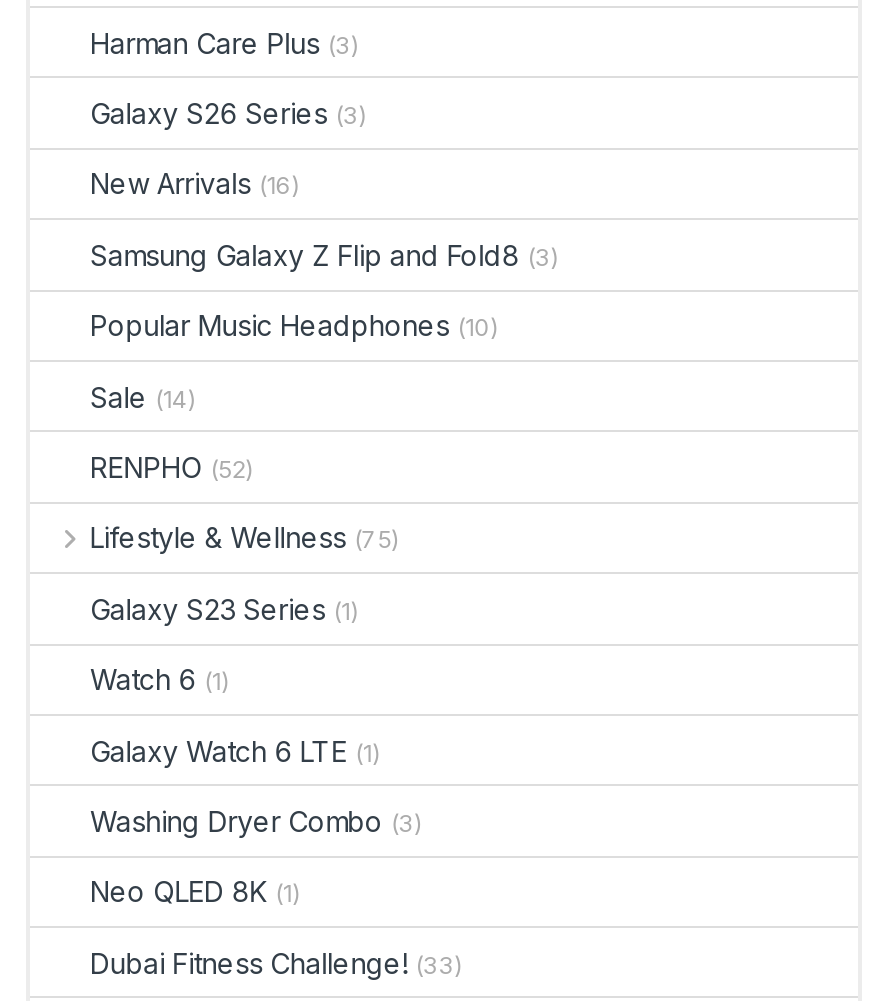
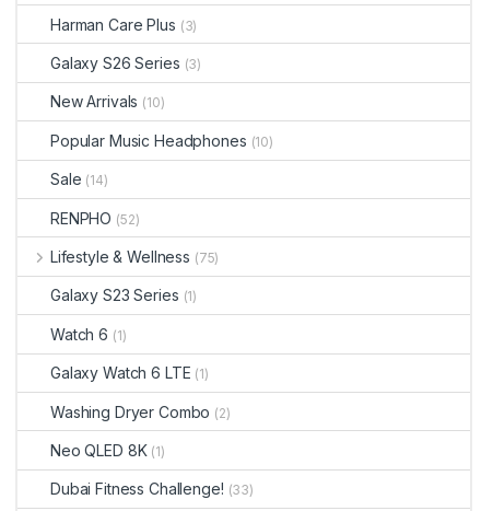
- New Arrivals (16)
- Samsung Galaxy Z Flip and Fold8 (3)
+ New Arrivals (10)

- Washing Dryer Combo (3)
+ Washing Dryer Combo (2)
